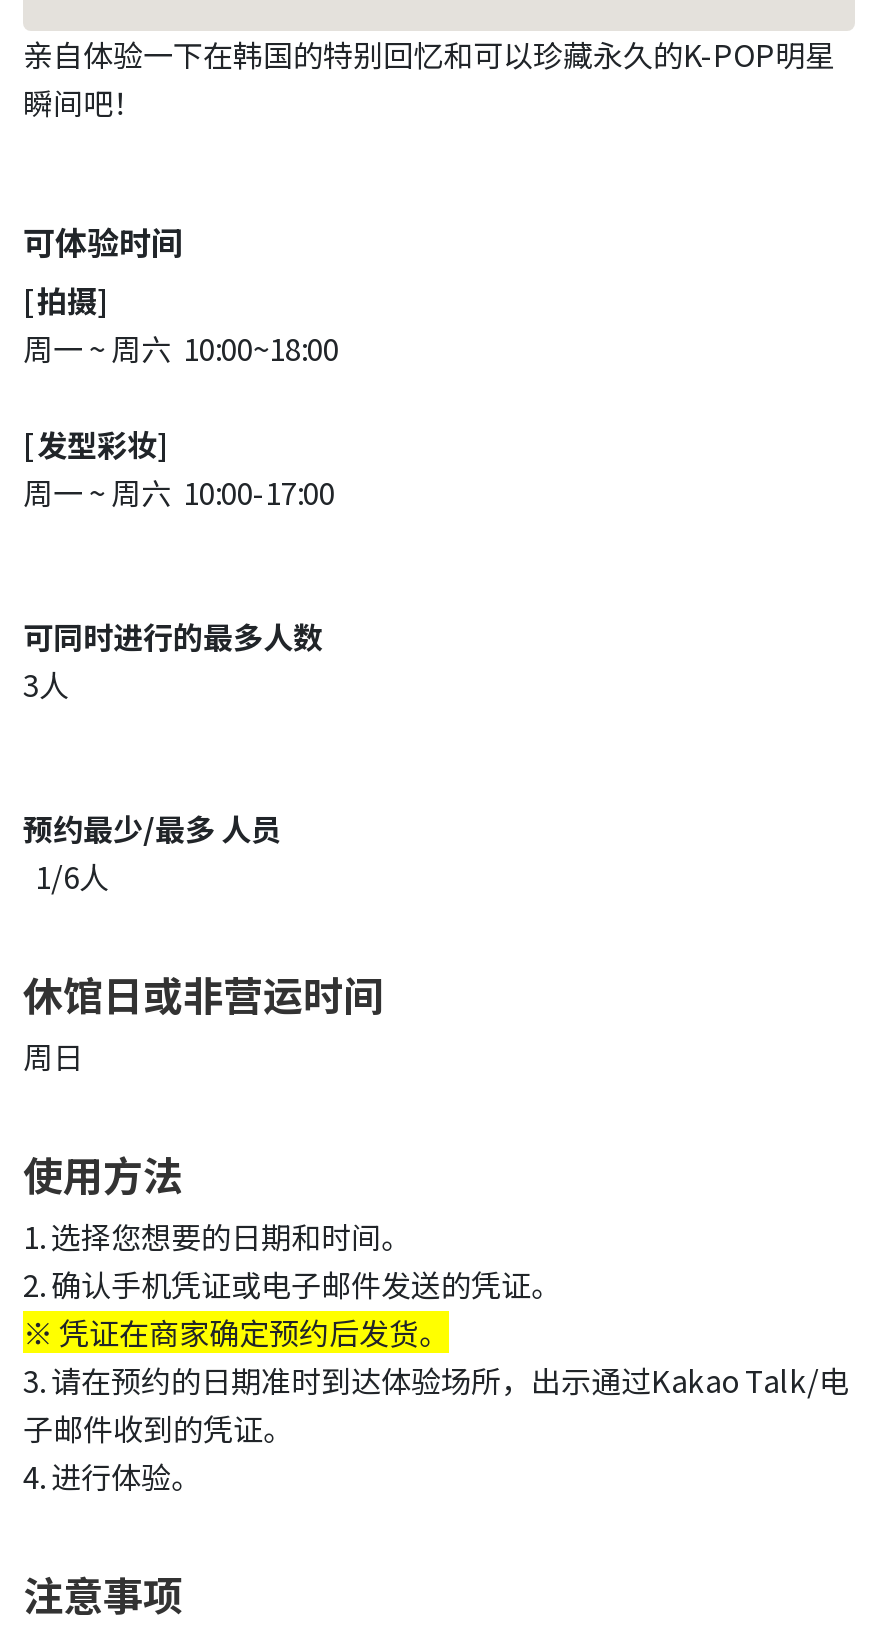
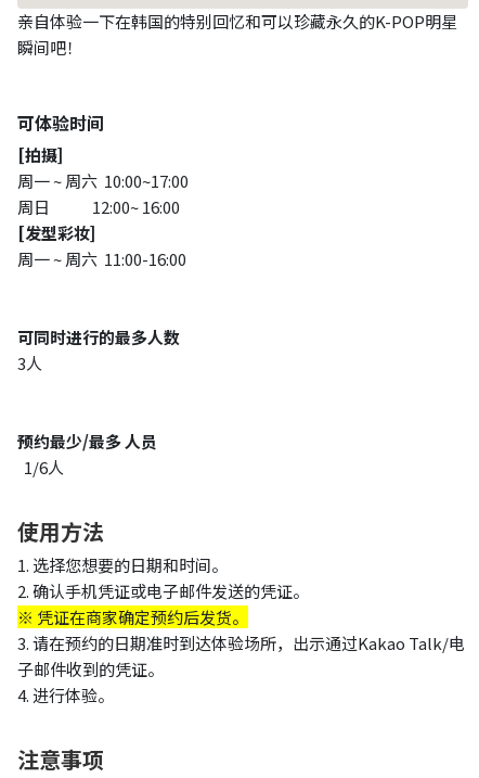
- 周一 ~ 周六 10:00~18:00
+ 周一 ~ 周六 10:00~17:00
+ 周日 12:00~ 16:00

- 周一 ~ 周六 10:00-17:00
+ 周一 ~ 周六 11:00-16:00

- 休馆日或非营运时间
- 周日
